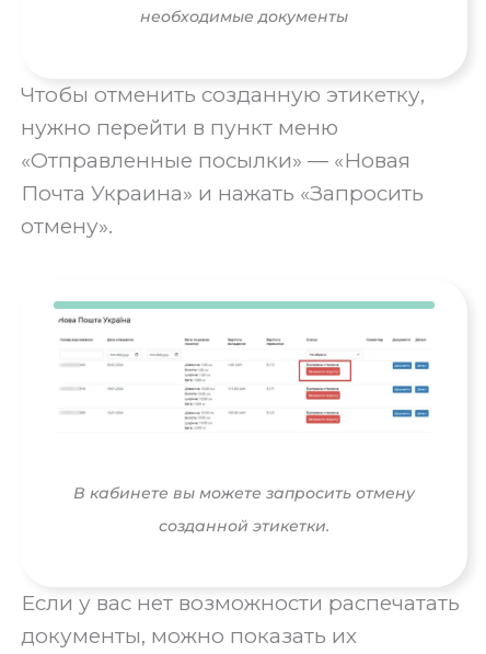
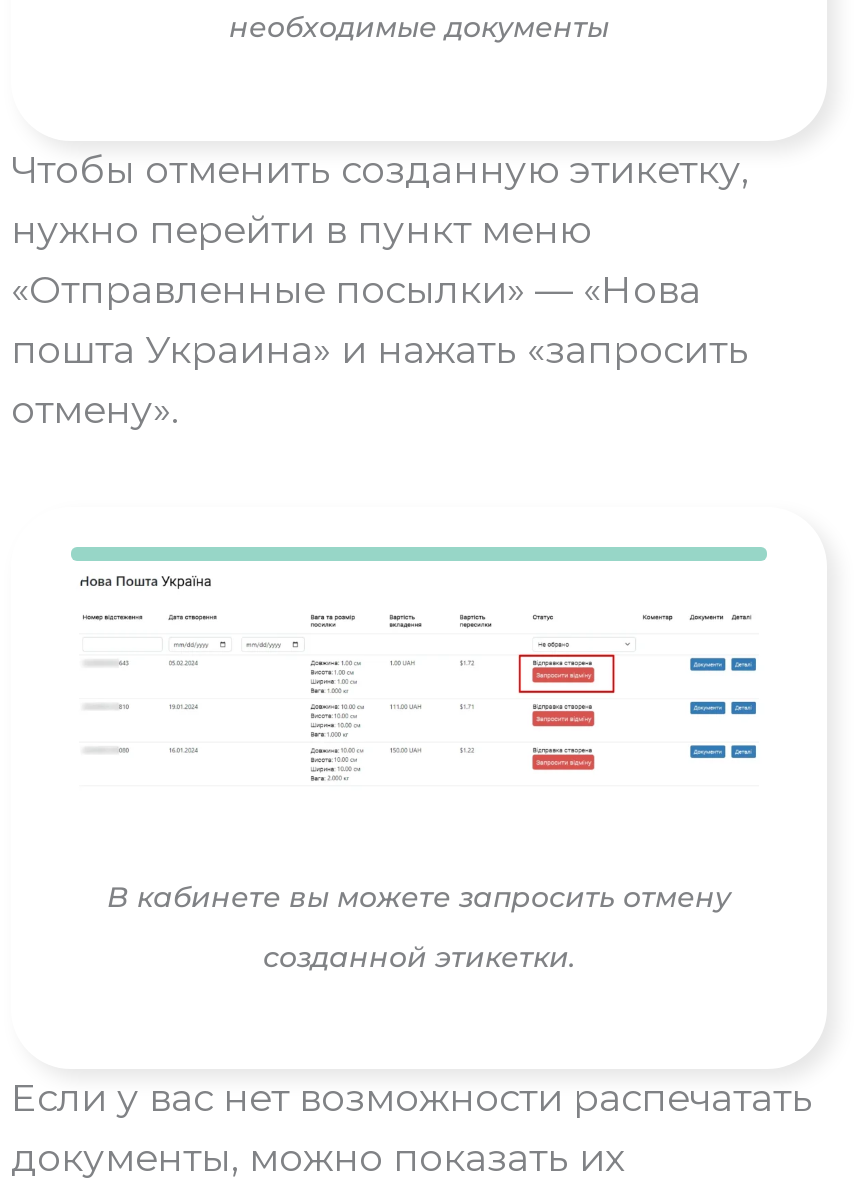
- «Отправленные посылки» — «Новая
+ «Отправленные посылки» — «Нова

- Почта Украина» и нажать «Запросить
+ пошта Украина» и нажать «запросить
